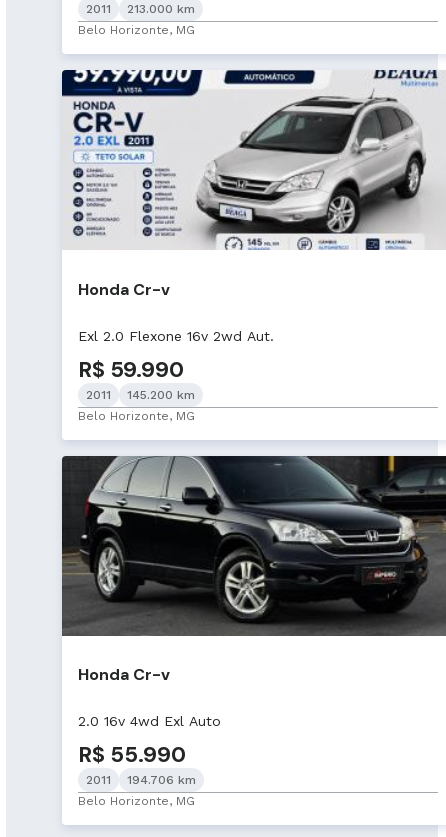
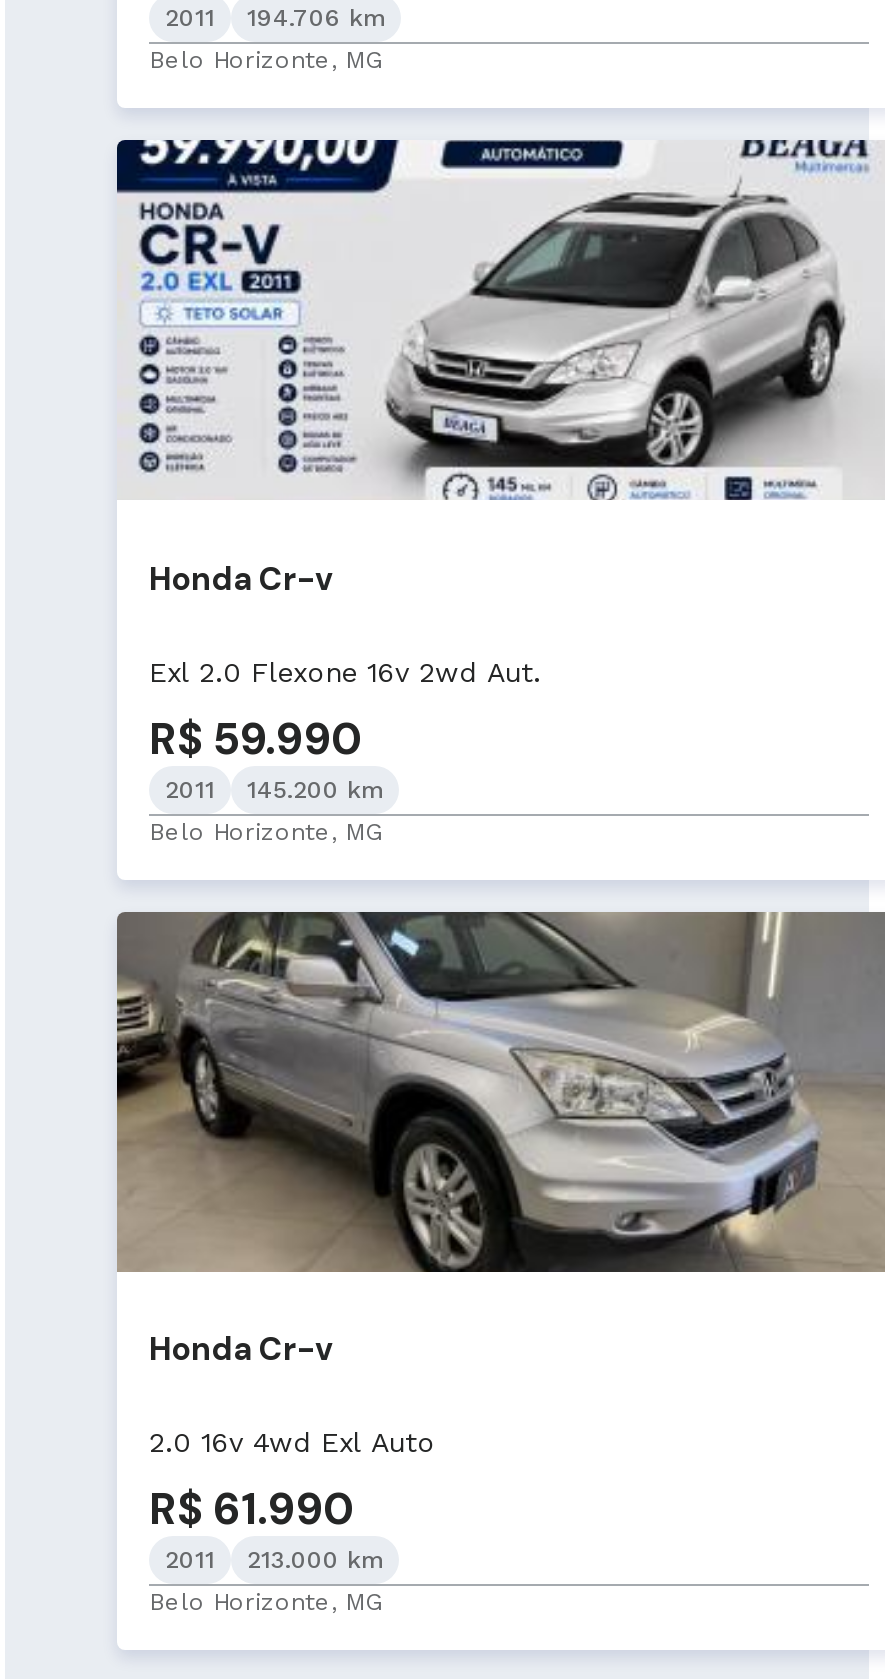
- 2011 213.000 km
+ 2011 194.706 km

- [image]
+ [image]

- R$ 55.990
+ R$ 61.990

- 2011 194.706 km
+ 2011 213.000 km
